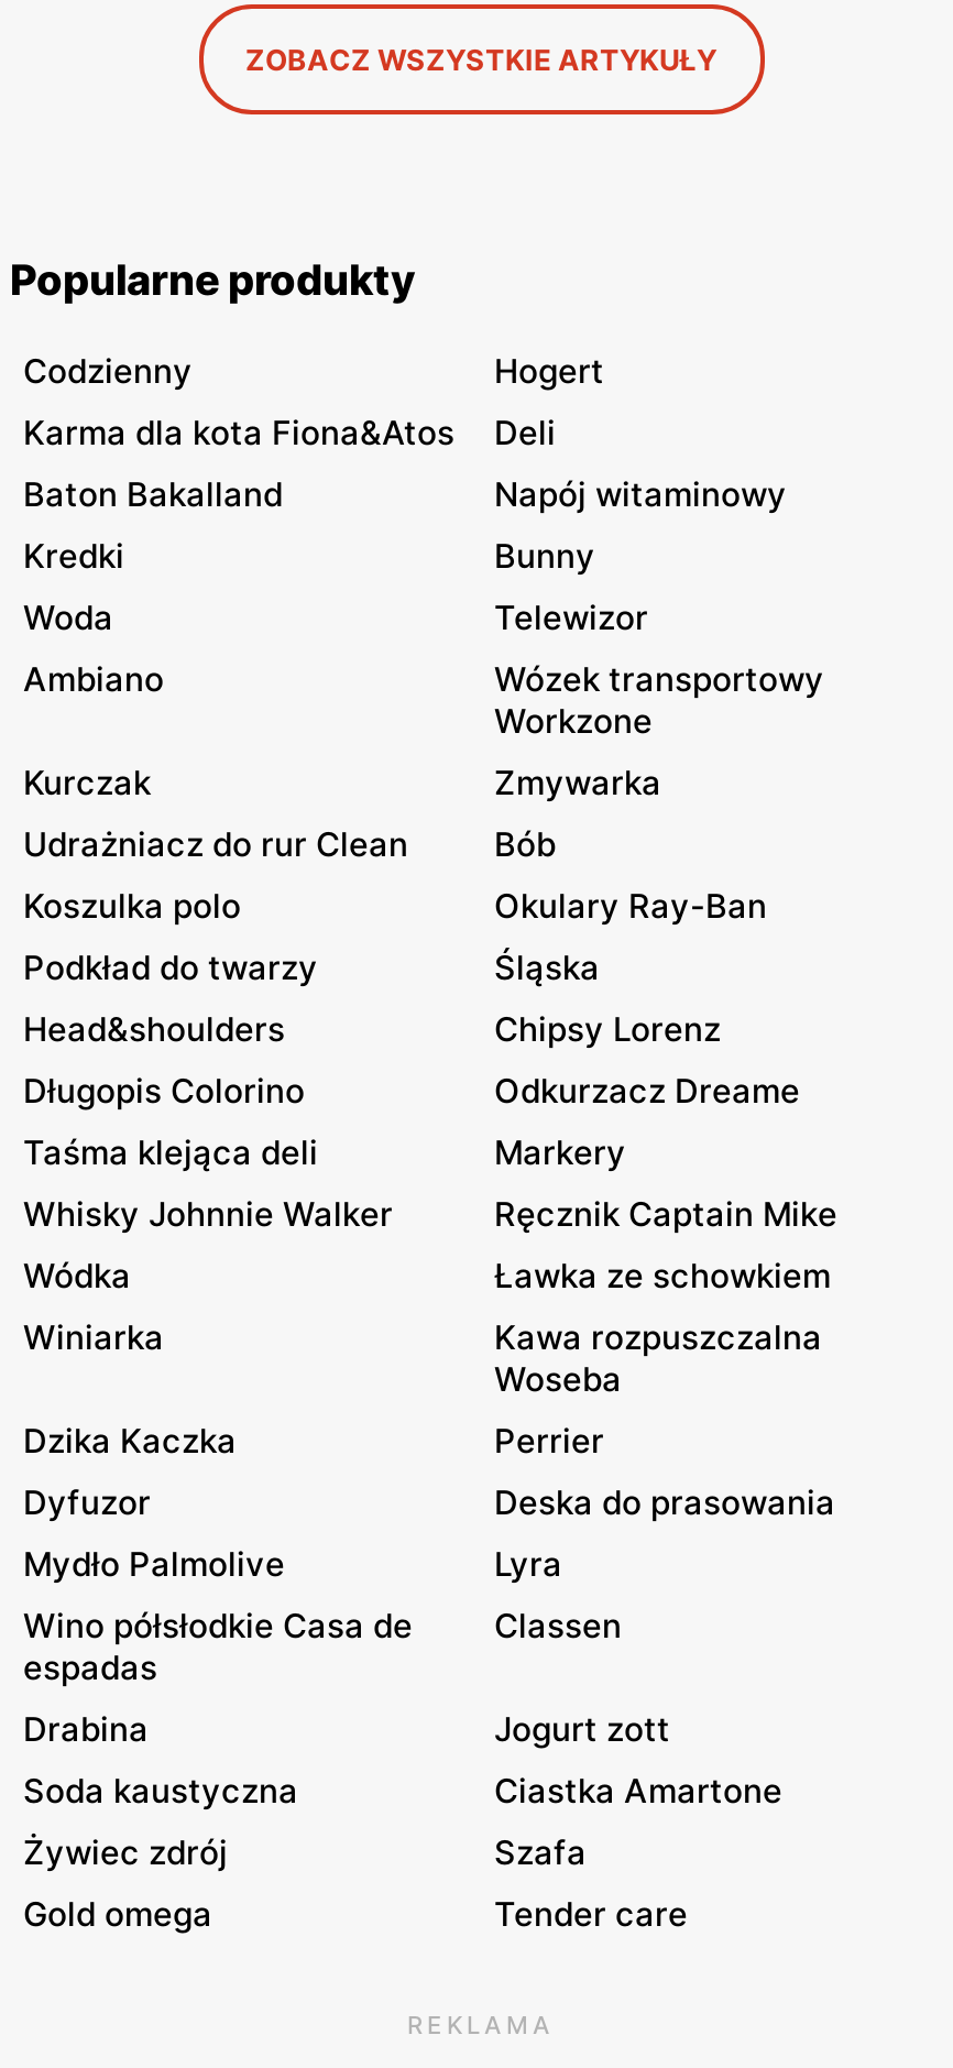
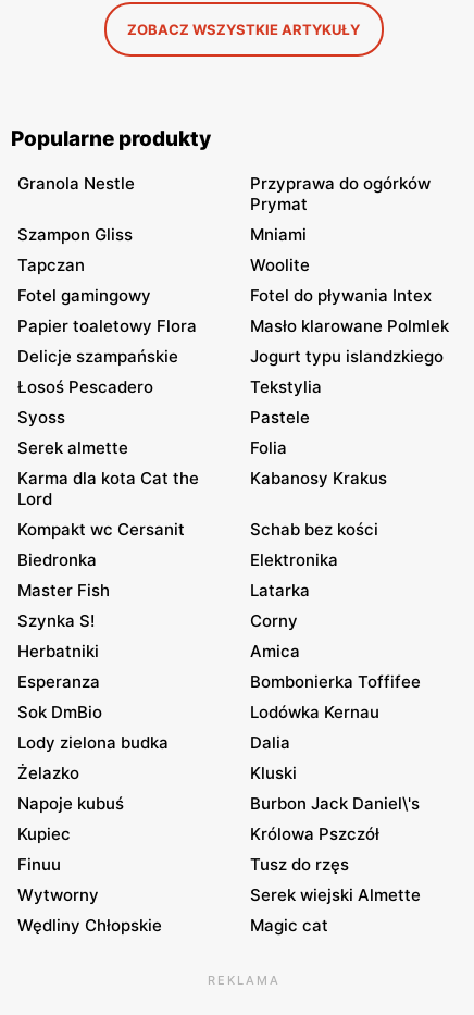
- Codzienny
- Hogert
+ Granola Nestle
+ Przyprawa do ogórków
+ Prymat

- Karma dla kota Fiona&Atos
- Deli
+ Szampon Gliss
+ Mniami

- Baton Bakalland
- Napój witaminowy
+ Tapczan
+ Woolite

- Kredki
- Bunny
+ Fotel gamingowy
+ Fotel do pływania Intex

- Woda
- Telewizor
+ Papier toaletowy Flora
+ Masło klarowane Polmlek

- Ambiano
- Wózek transportowy
- Workzone
+ Delicje szampańskie
+ Jogurt typu islandzkiego

- Kurczak
- Zmywarka
+ Łosoś Pescadero
+ Tekstylia

- Udrażniacz do rur Clean
- Bób
+ Syoss
+ Pastele

- Koszulka polo
- Okulary Ray-Ban
+ Serek almette
+ Folia

- Podkład do twarzy
- Śląska
+ Karma dla kota Cat the
+ Lord

- Head&shoulders
- Chipsy Lorenz
+ Kabanosy Krakus

- Długopis Colorino
- Odkurzacz Dreame
+ Kompakt wc Cersanit
+ Schab bez kości

- Taśma klejąca deli
- Markery
+ Biedronka
+ Elektronika

- Whisky Johnnie Walker
- Ręcznik Captain Mike
+ Master Fish
+ Latarka

- Wódka
- Ławka ze schowkiem
+ Szynka S!
+ Corny

- Winiarka
- Kawa rozpuszczalna
- Woseba
+ Herbatniki
+ Amica

- Dzika Kaczka
- Perrier
+ Esperanza
+ Bombonierka Toffifee

- Dyfuzor
- Deska do prasowania
+ Sok DmBio
+ Lodówka Kernau

- Mydło Palmolive
- Lyra
+ Lody zielona budka
+ Dalia

- Wino półsłodkie Casa de
- espadas
+ Żelazko
+ Kluski

- Classen
+ Napoje kubuś
+ Burbon Jack Daniel\'s

- Drabina
- Jogurt zott
+ Kupiec
+ Królowa Pszczół

- Soda kaustyczna
- Ciastka Amartone
+ Finuu
+ Tusz do rzęs

- Żywiec zdrój
- Szafa
+ Wytworny
+ Serek wiejski Almette

- Gold omega
- Tender care
+ Wędliny Chłopskie
+ Magic cat
